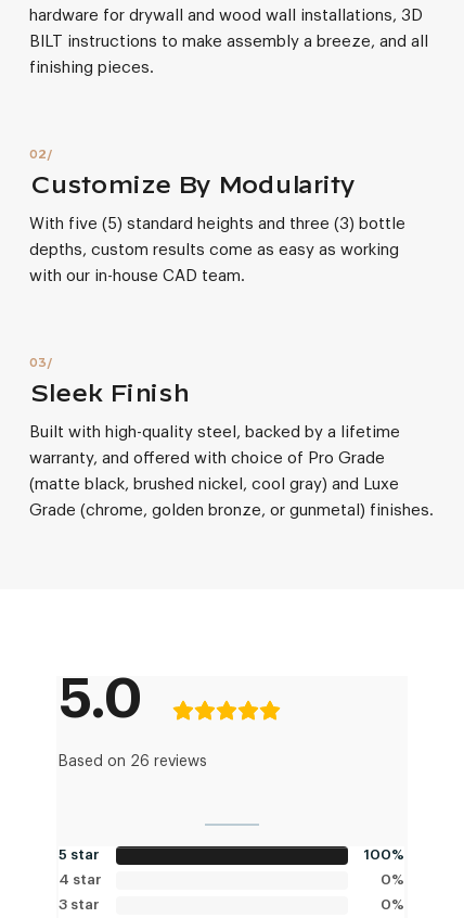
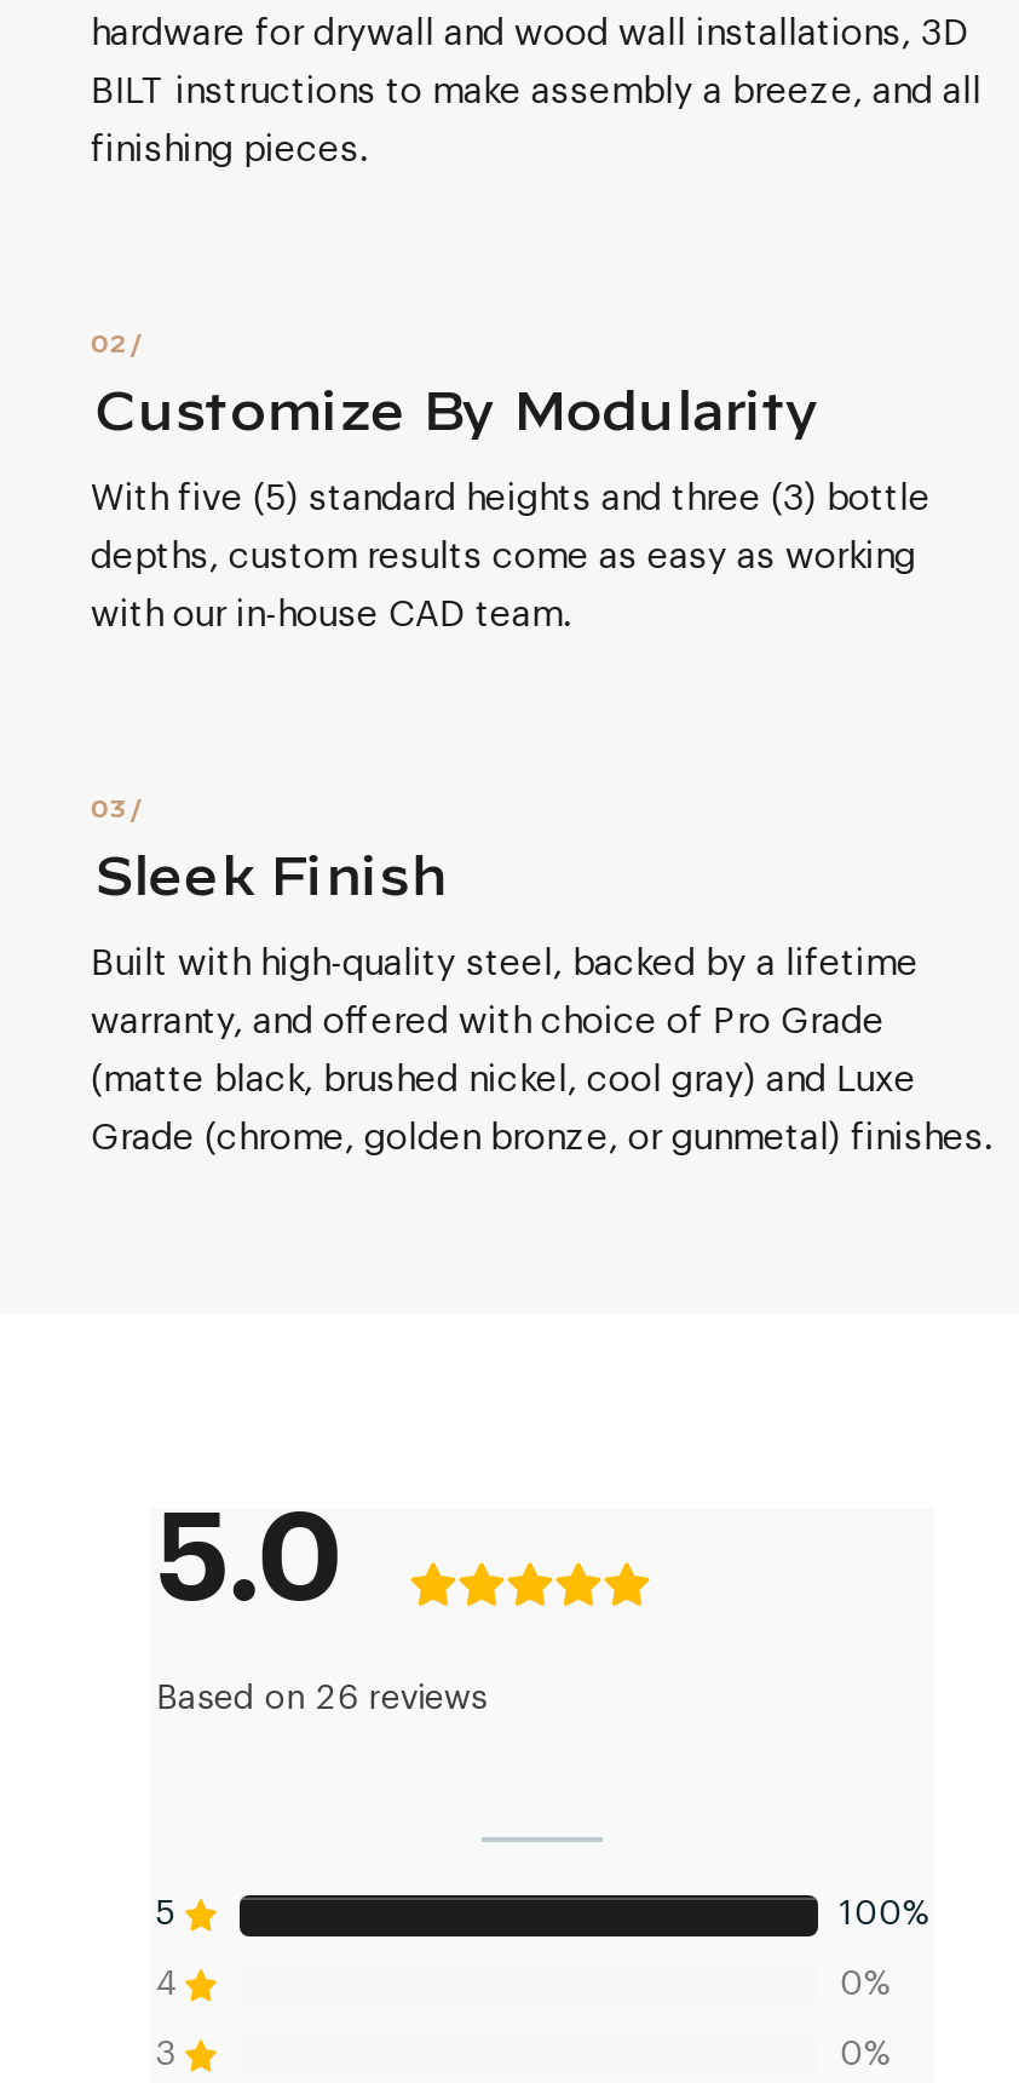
- 5 star
+ 5

- 4 star
+ 4

- 3 star
+ 3
